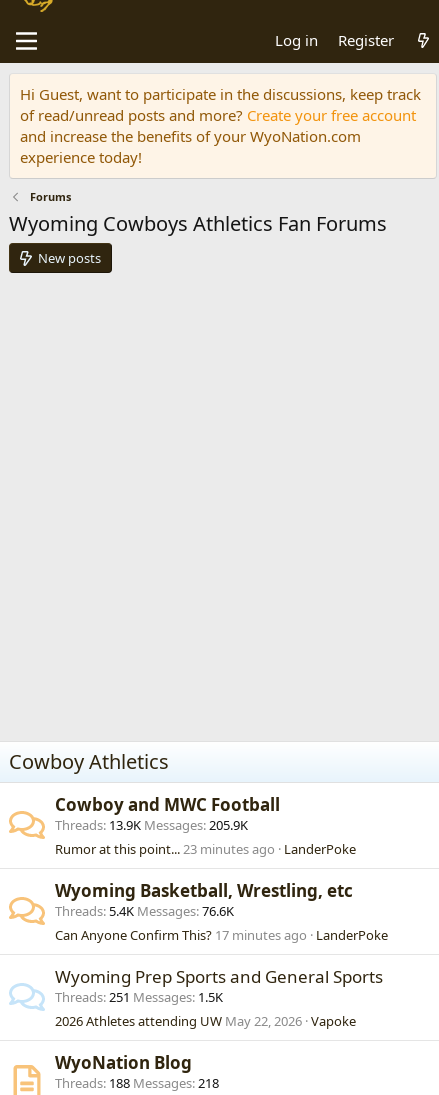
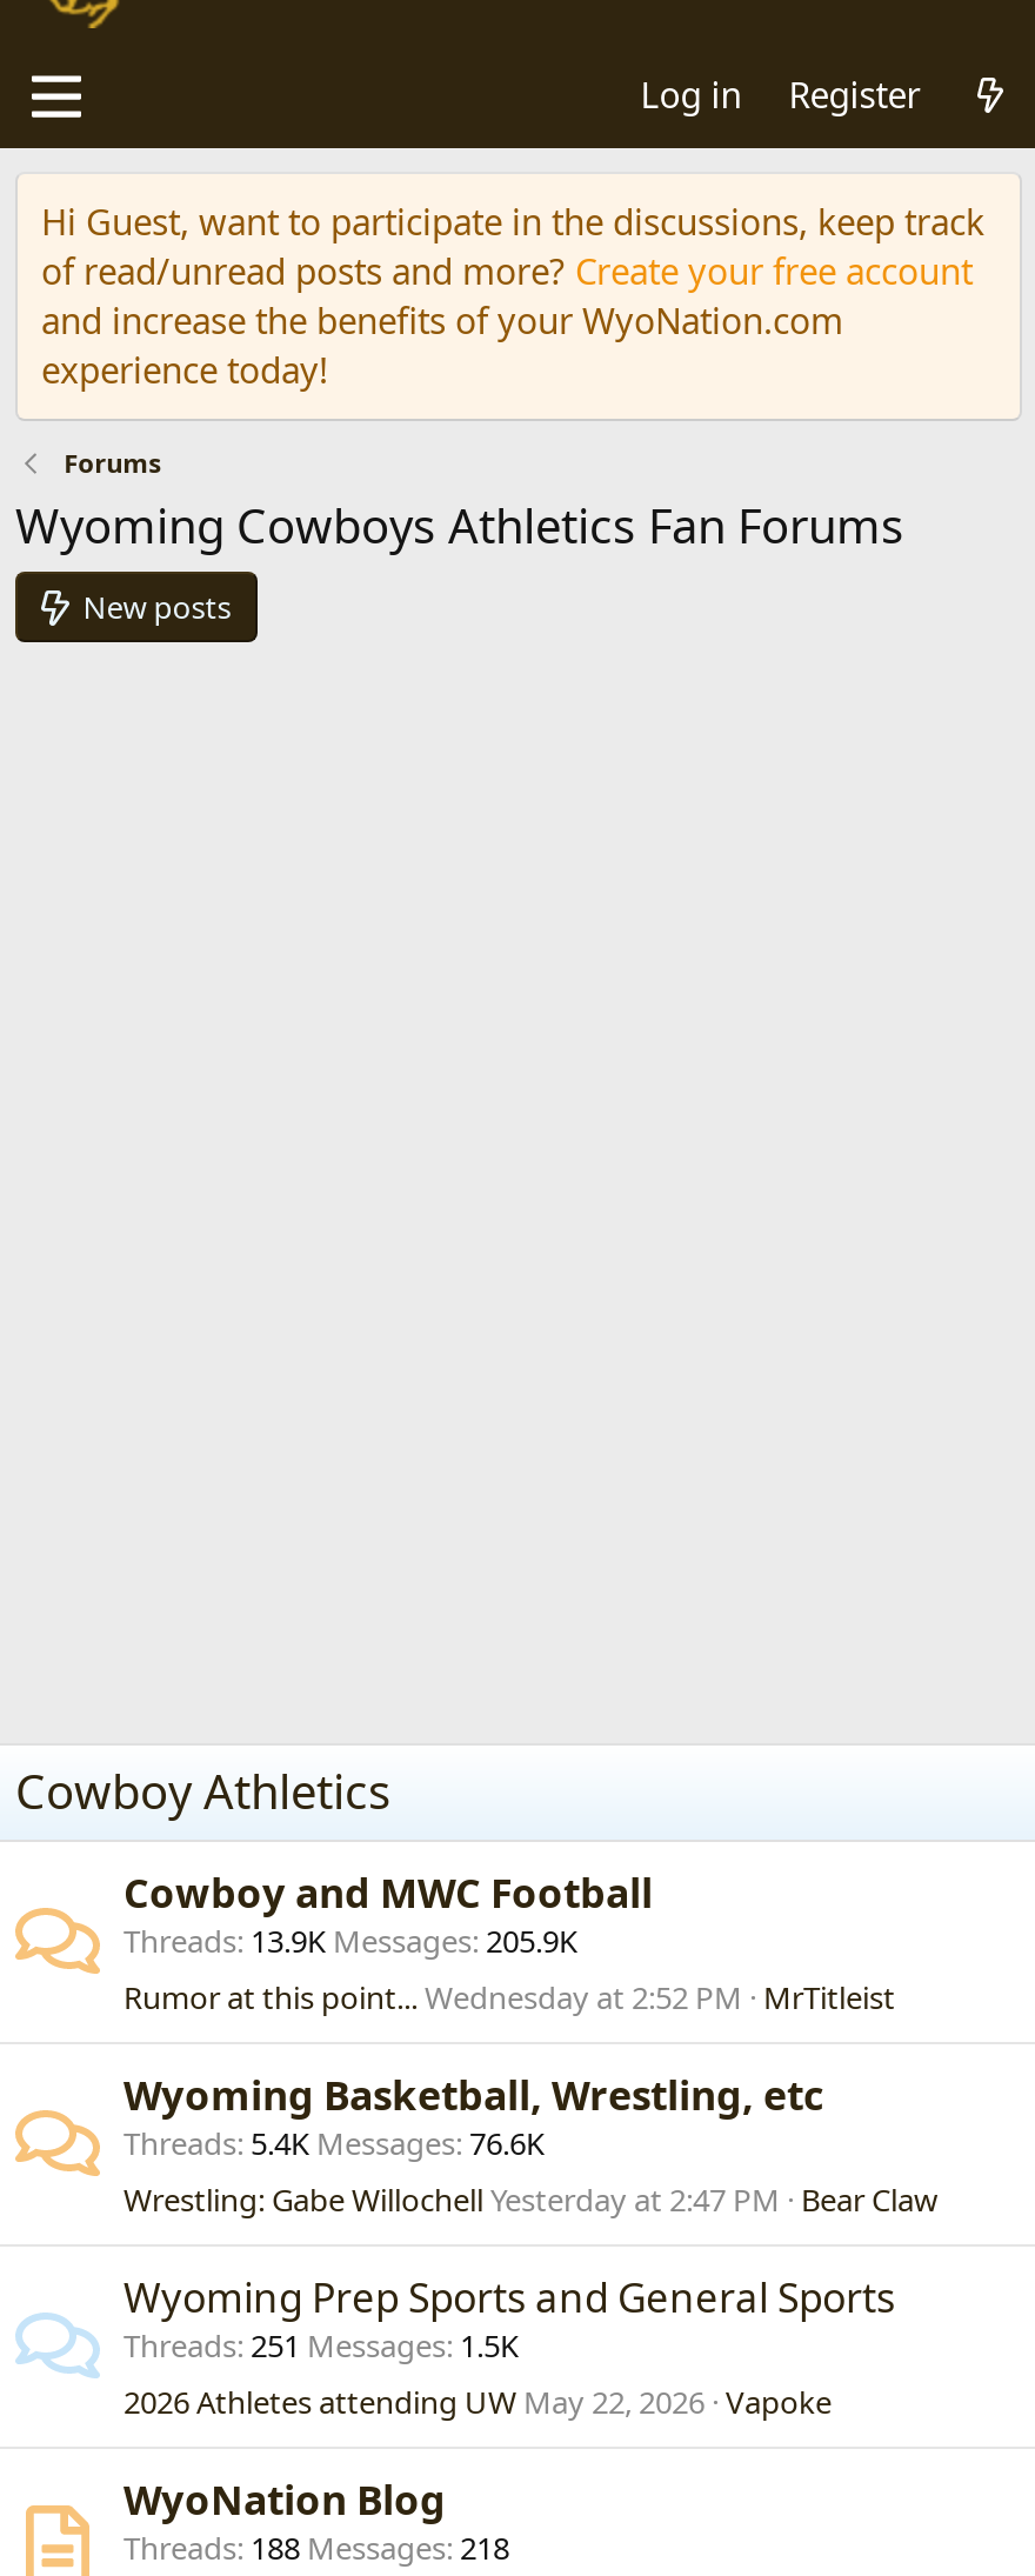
- Rumor at this point... 23 minutes ago LanderPoke
+ Rumor at this point... Wednesday at 2:52 PM MrTitleist

- Can Anyone Confirm This? 17 minutes ago LanderPoke
+ Wrestling: Gabe Willochell Yesterday at 2:47 PM Bear Claw
